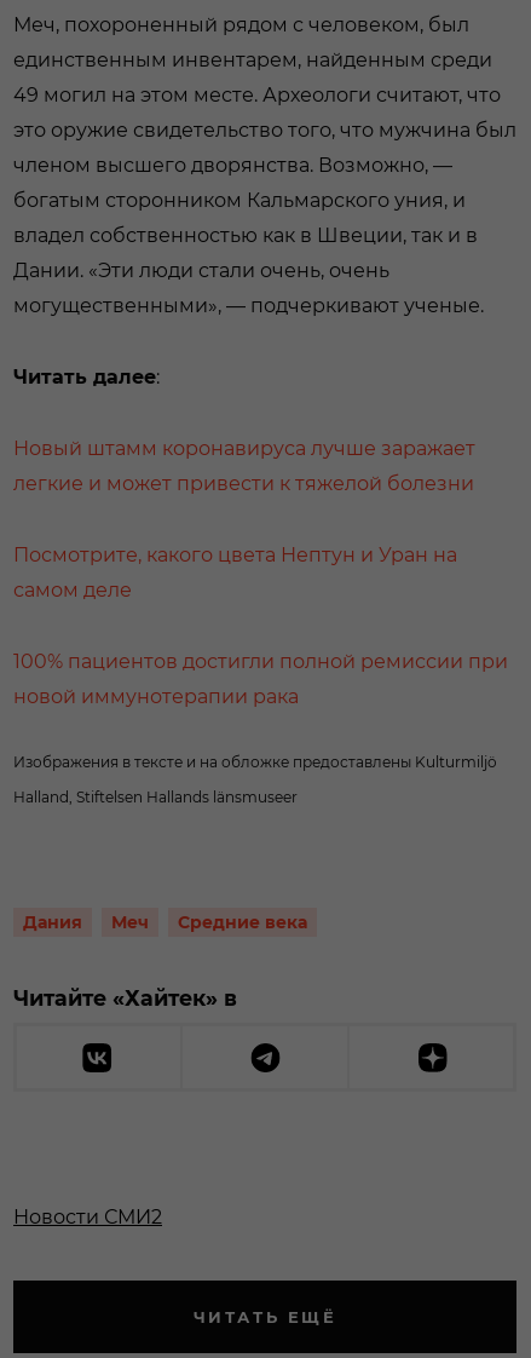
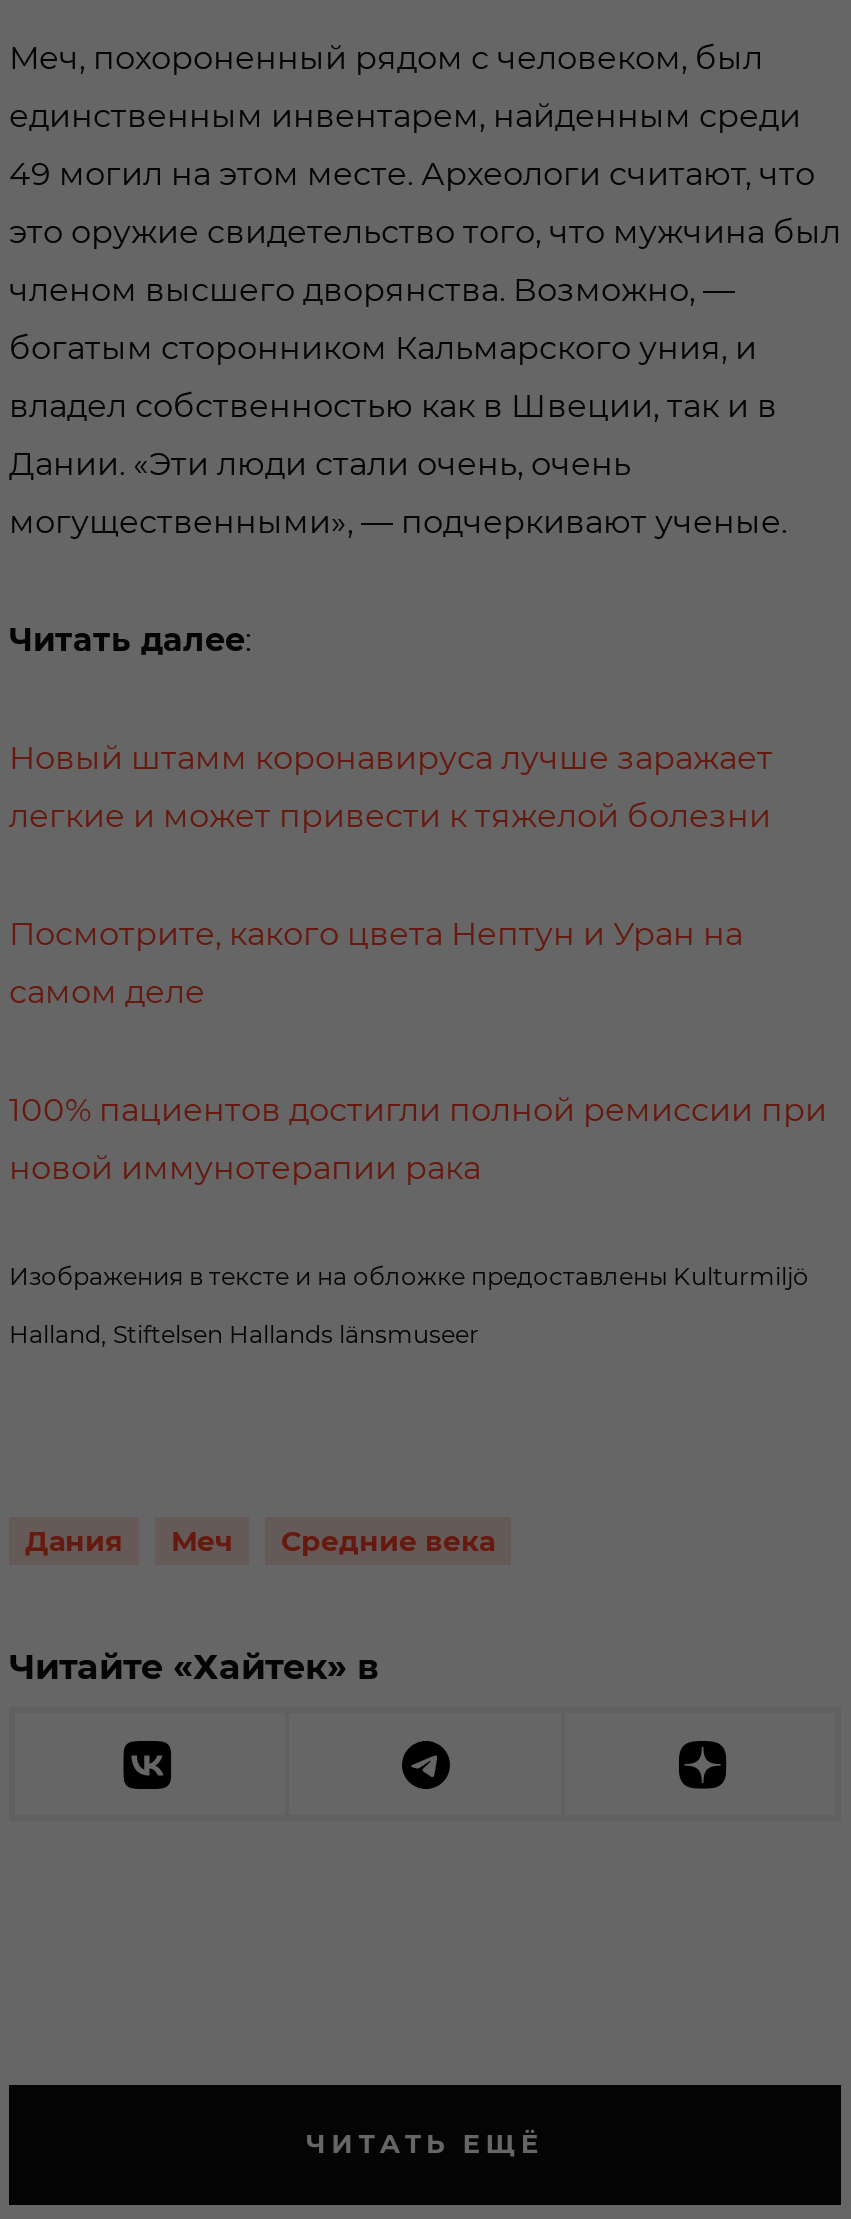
- Новости СМИ2
